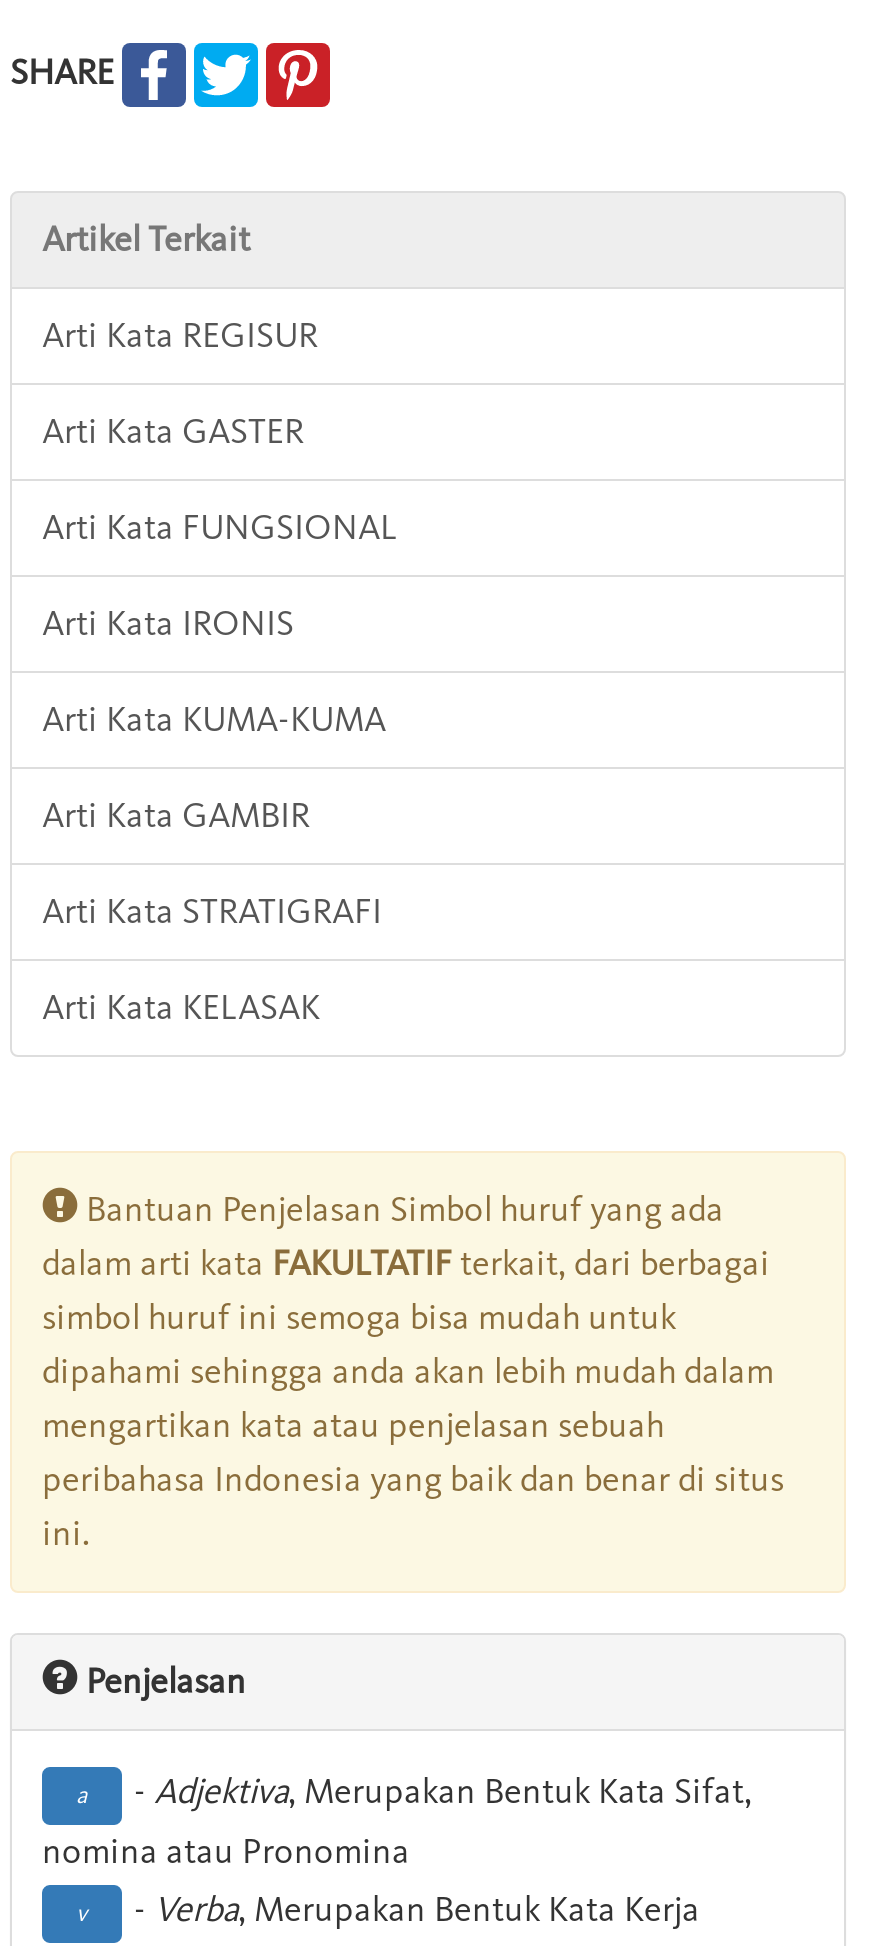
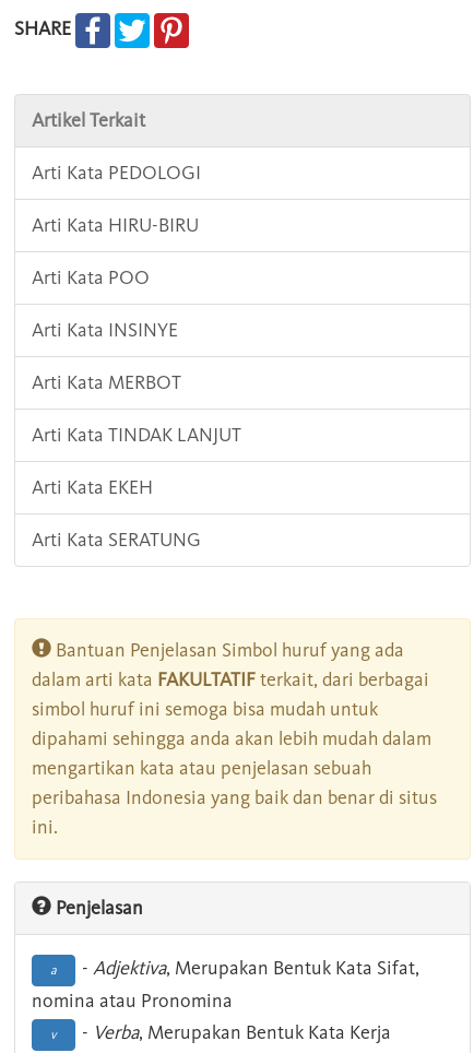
- Arti Kata REGISUR
+ Arti Kata PEDOLOGI

- Arti Kata GASTER
+ Arti Kata HIRU-BIRU

- Arti Kata FUNGSIONAL
+ Arti Kata POO

- Arti Kata IRONIS
+ Arti Kata INSINYE

- Arti Kata KUMA-KUMA
+ Arti Kata MERBOT

- Arti Kata GAMBIR
+ Arti Kata TINDAK LANJUT

- Arti Kata STRATIGRAFI
+ Arti Kata EKEH

- Arti Kata KELASAK
+ Arti Kata SERATUNG
